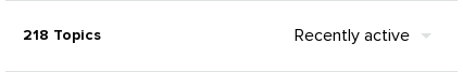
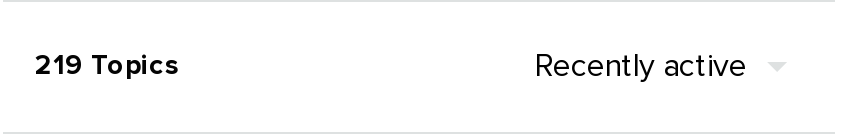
- 218 Topics
+ 219 Topics
